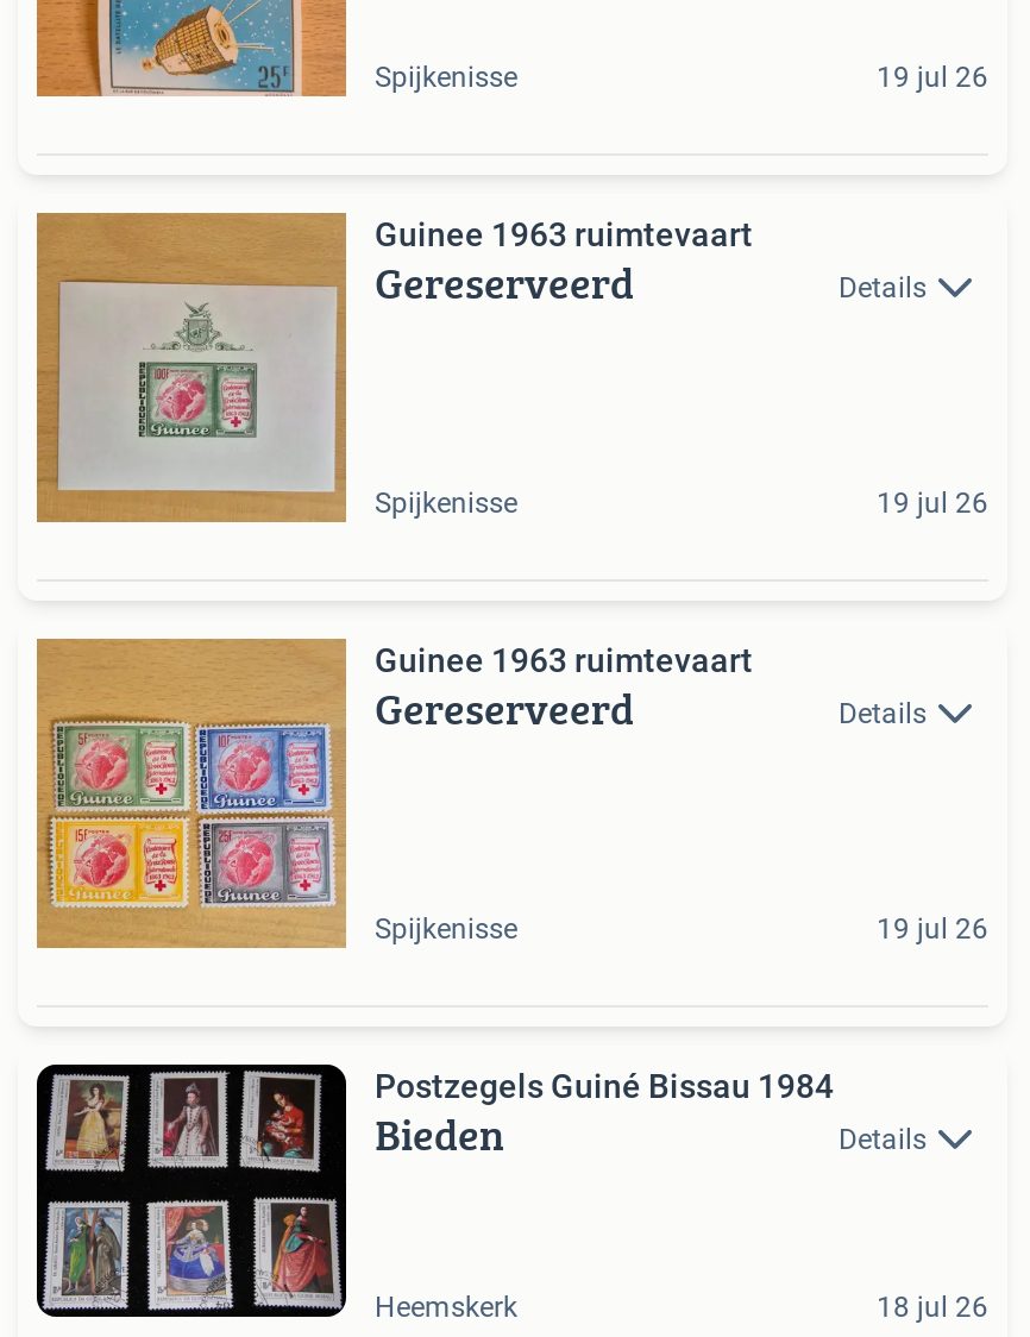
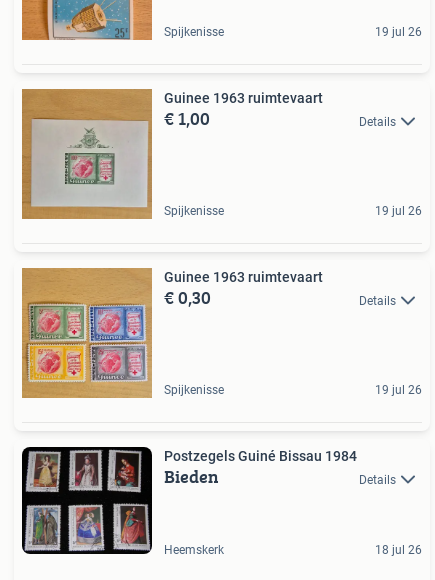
- Gereserveerd
+ € 1,00

- Gereserveerd
+ € 0,30
